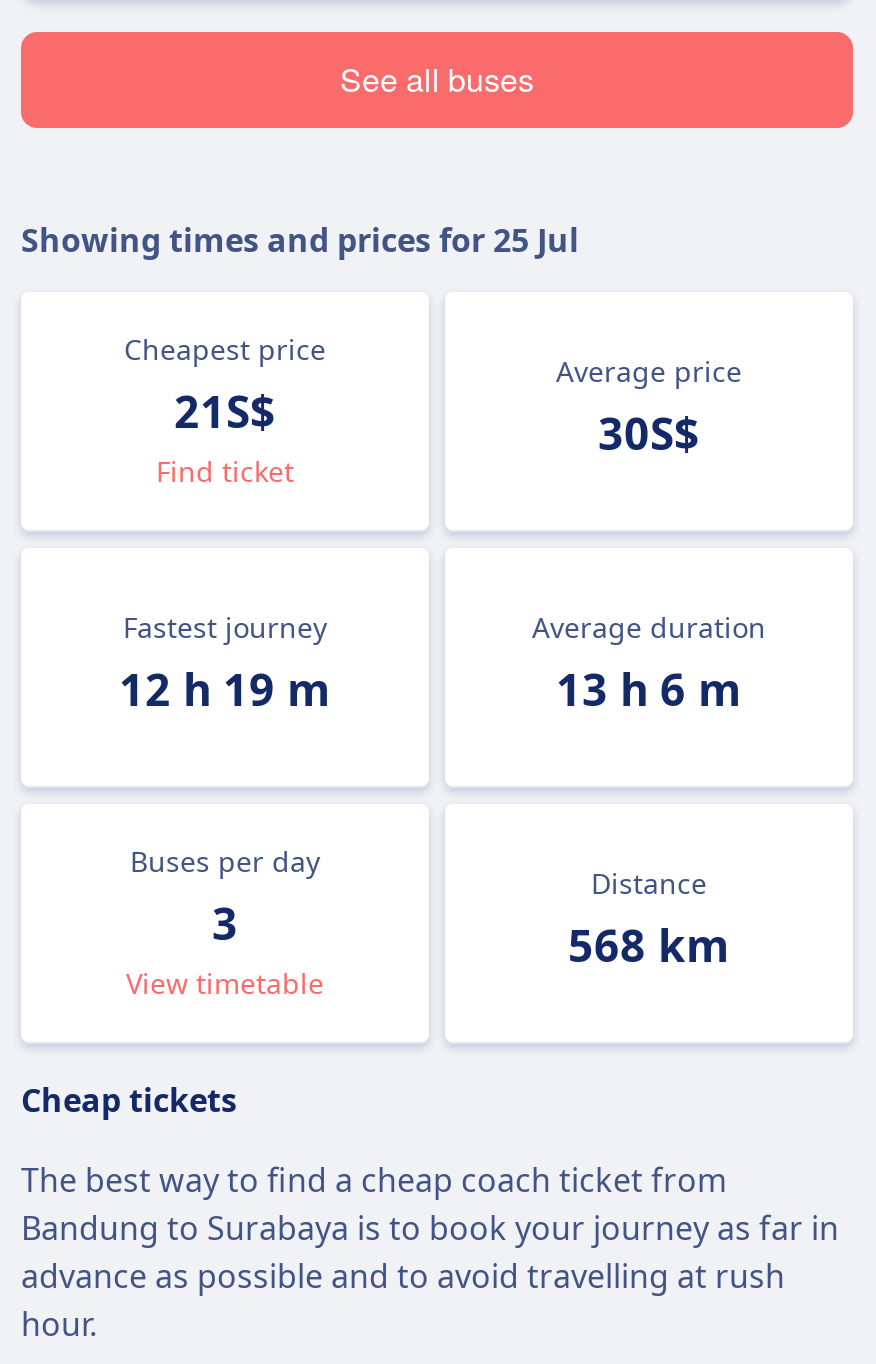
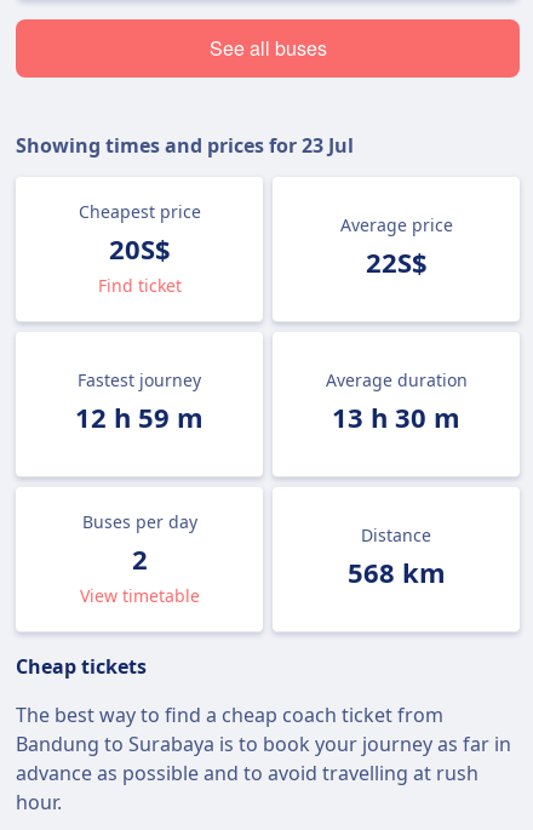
- Showing times and prices for 25 Jul
+ Showing times and prices for 23 Jul

- 21S$
+ 20S$

- 30S$
+ 22S$

- 12 h 19 m
+ 12 h 59 m

- 13 h 6 m
+ 13 h 30 m

- 3
+ 2
